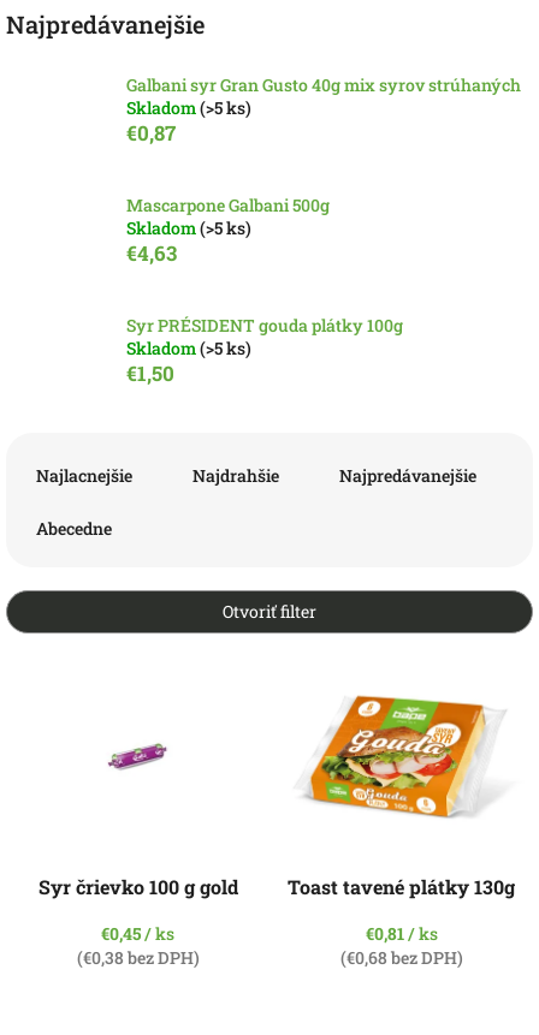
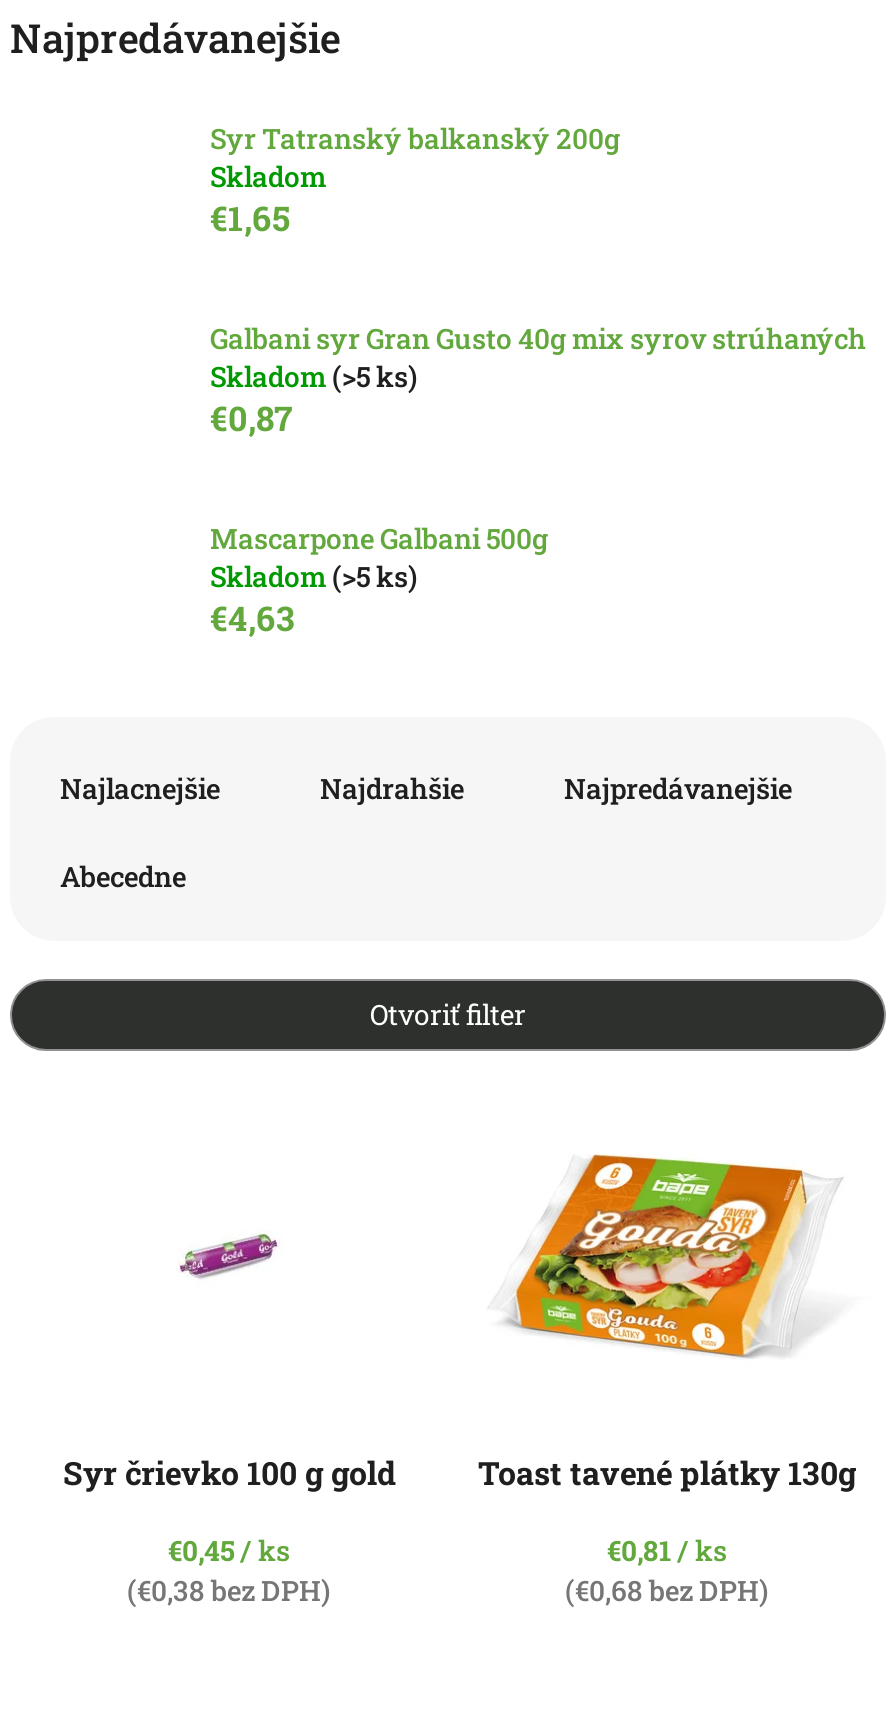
+ Syr Tatranský balkanský 200g
+ Skladom
+ €1,65

moved down: Galbani syr Gran Gusto 40g mix syrov strúhaných | Skladom (>5 ks) | €0,87 | Mascarpone Galbani 500g | Skladom (>5 ks) | €4,63

- Syr PRÉSIDENT gouda plátky 100g
- Skladom (>5 ks)
- €1,50
